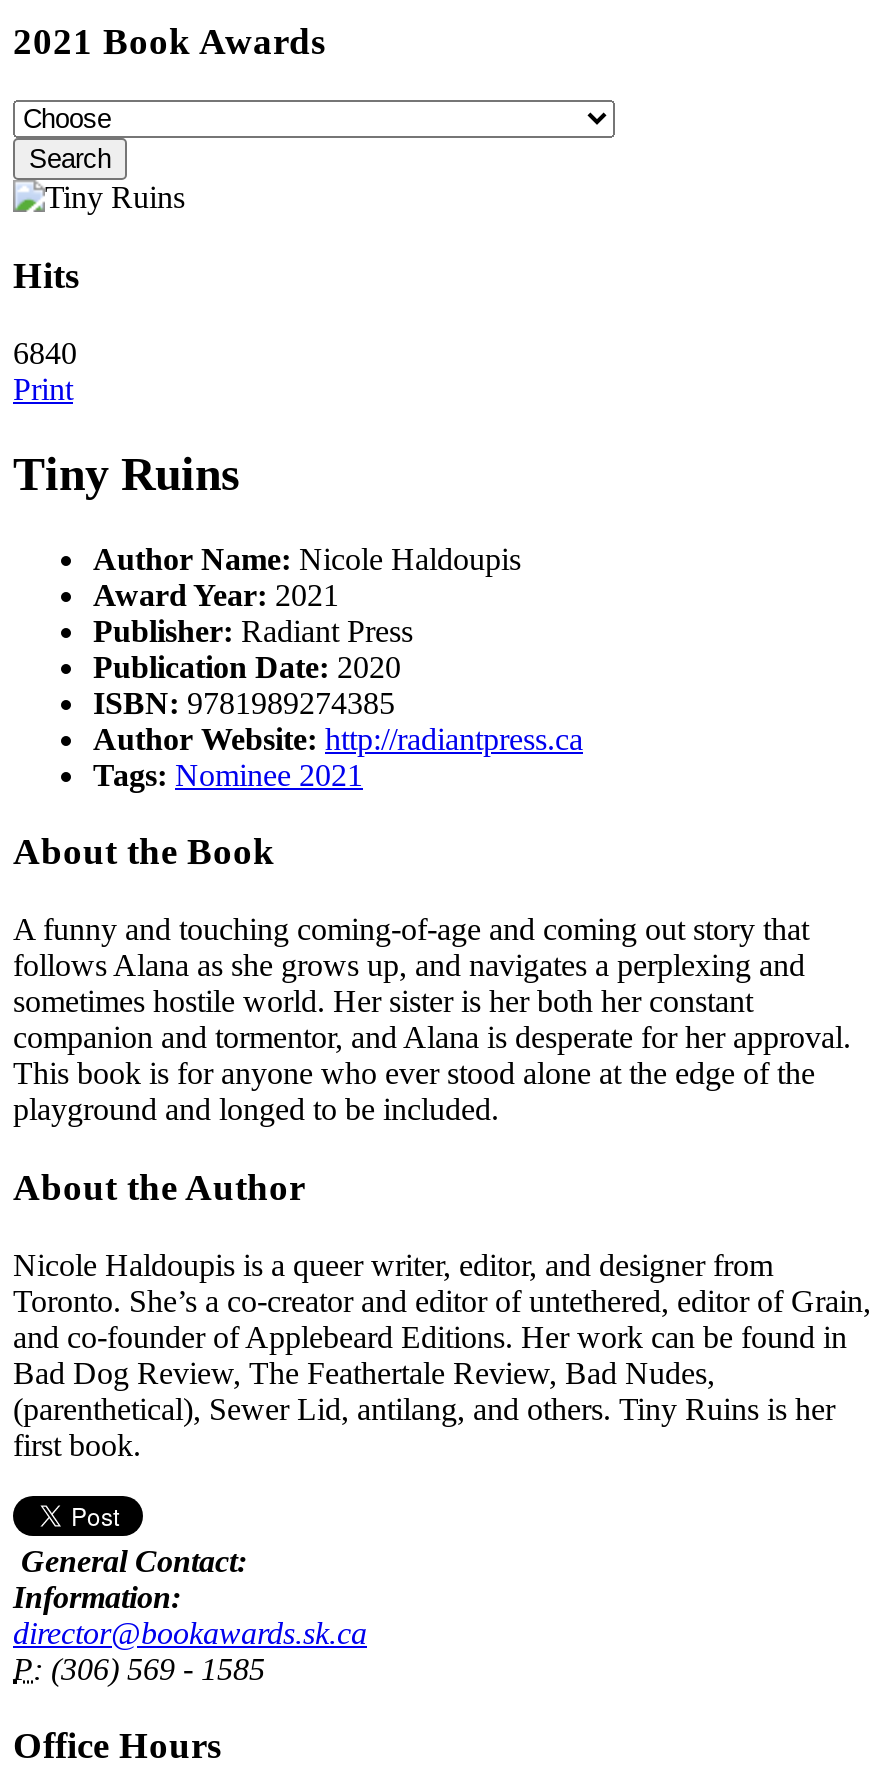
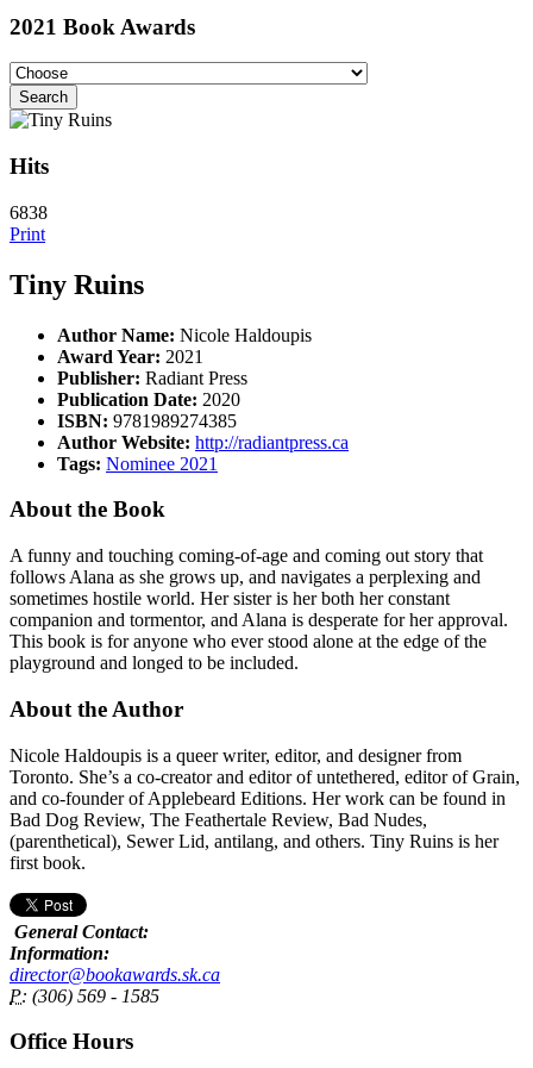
- 6840
+ 6838
